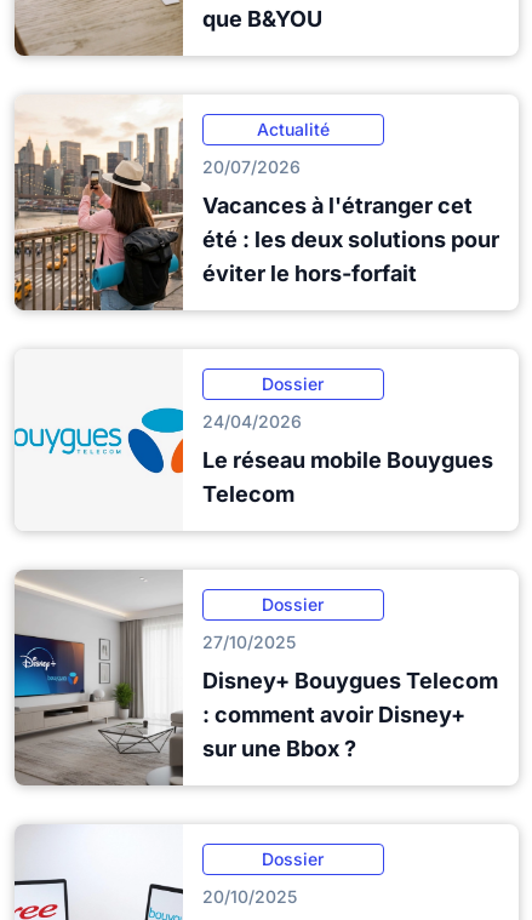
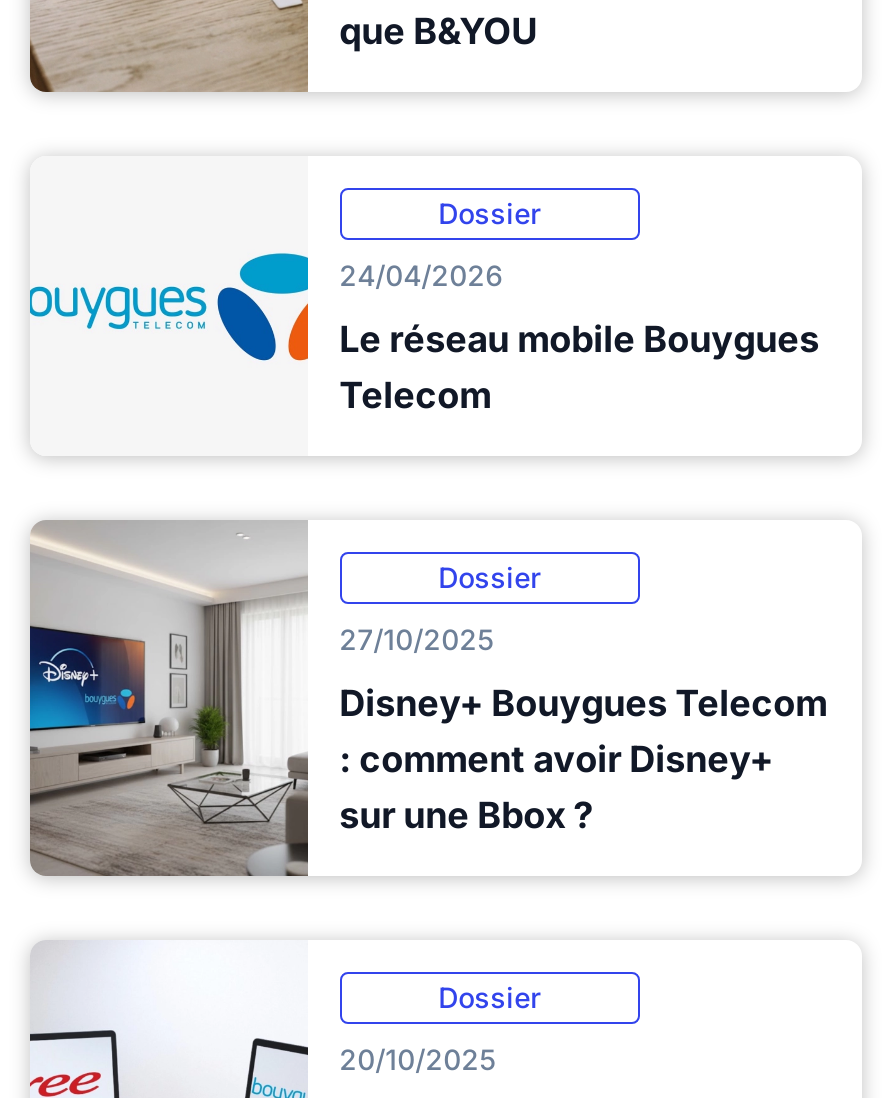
- [image]
- Actualité
- 20/07/2026
- Vacances à l'étranger cet
- été : les deux solutions pour
- éviter le hors-forfait
